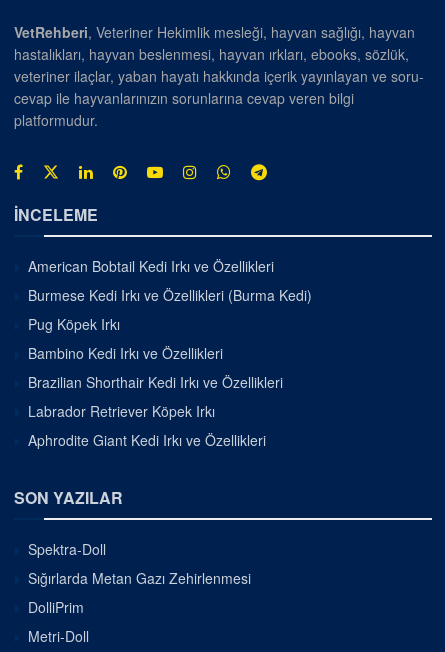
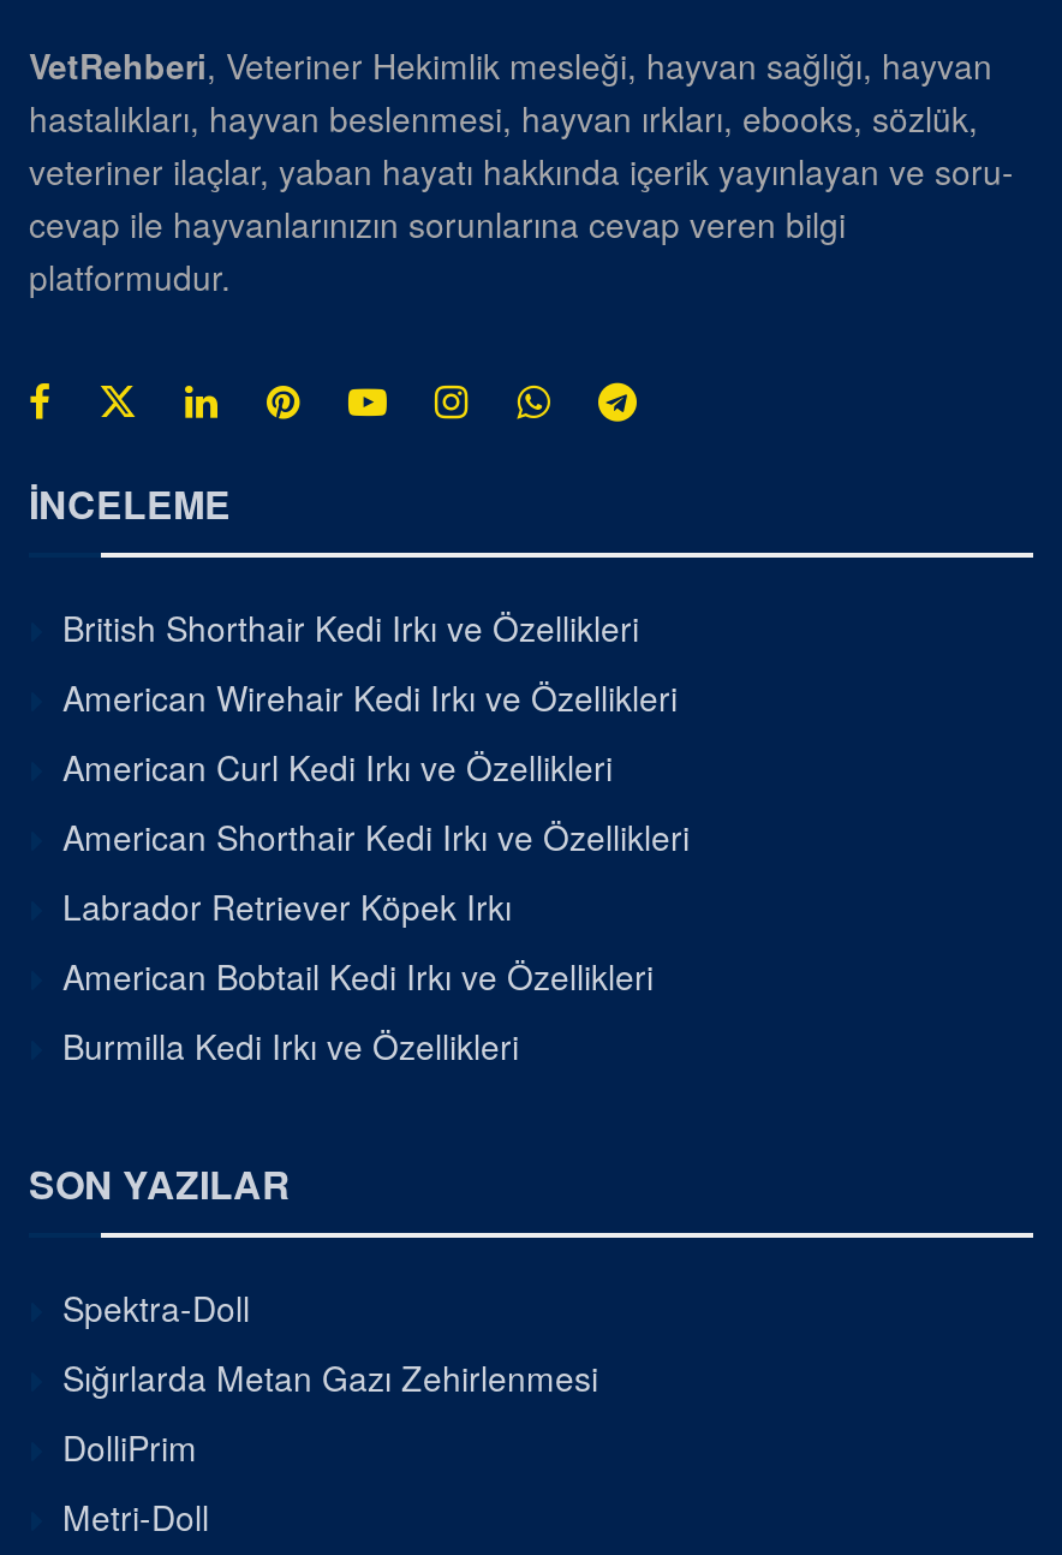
+ British Shorthair Kedi Irkı ve Özellikleri
+ American Wirehair Kedi Irkı ve Özellikleri
+ American Curl Kedi Irkı ve Özellikleri
+ American Shorthair Kedi Irkı ve Özellikleri

moved down: American Bobtail Kedi Irkı ve Özellikleri

- Burmese Kedi Irkı ve Özellikleri (Burma Kedi)
- Pug Köpek Irkı
- Bambino Kedi Irkı ve Özellikleri
- Brazilian Shorthair Kedi Irkı ve Özellikleri
- Aphrodite Giant Kedi Irkı ve Özellikleri
+ Burmilla Kedi Irkı ve Özellikleri

moved up: Labrador Retriever Köpek Irkı
